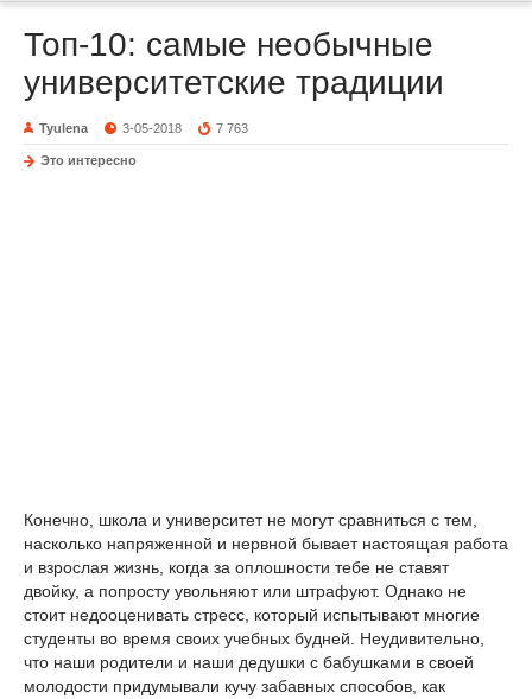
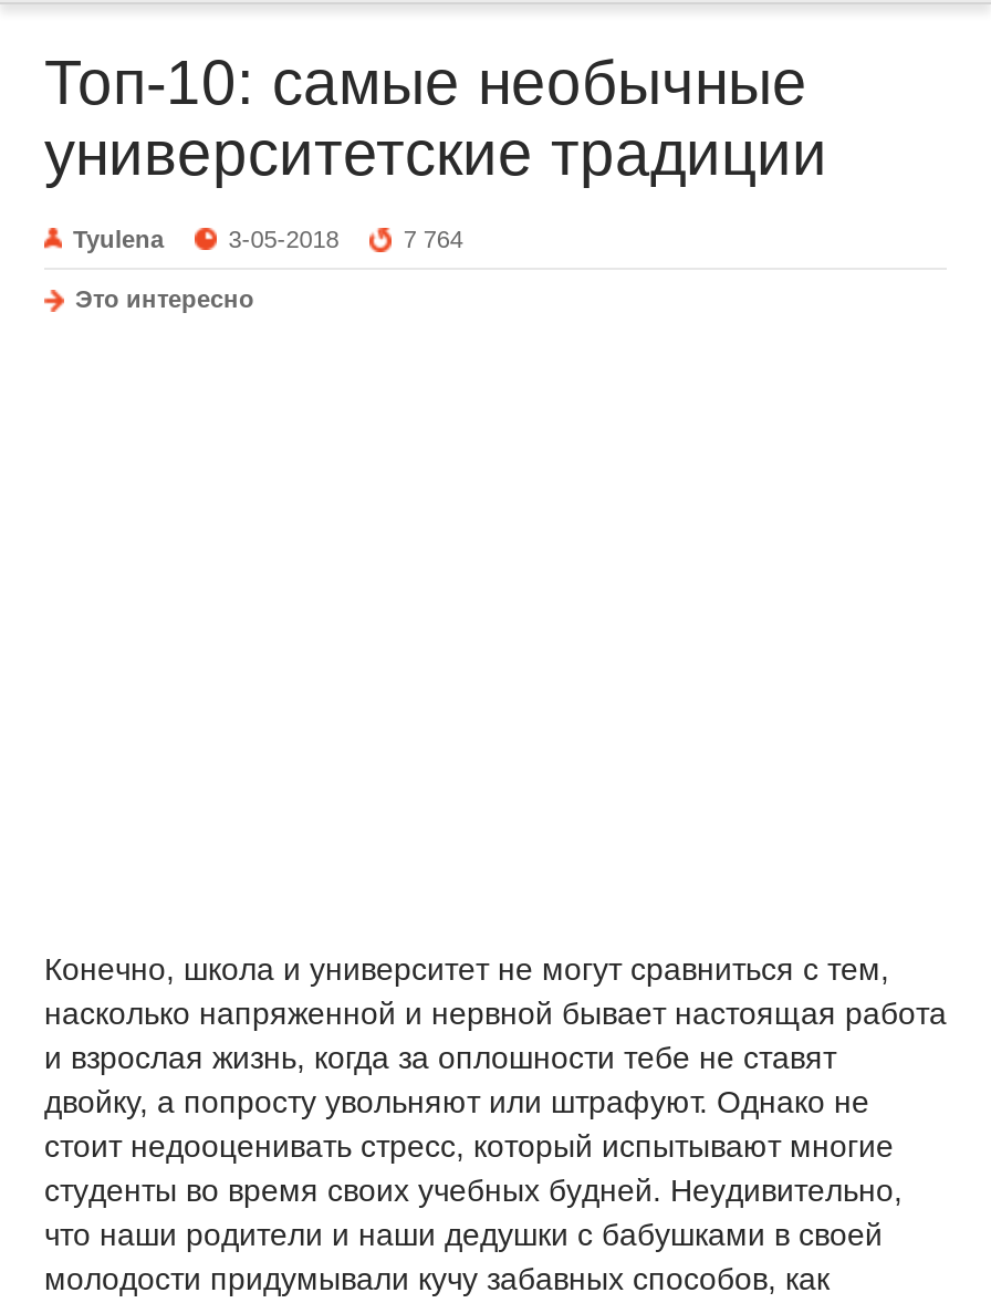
- 7 763
+ 7 764
